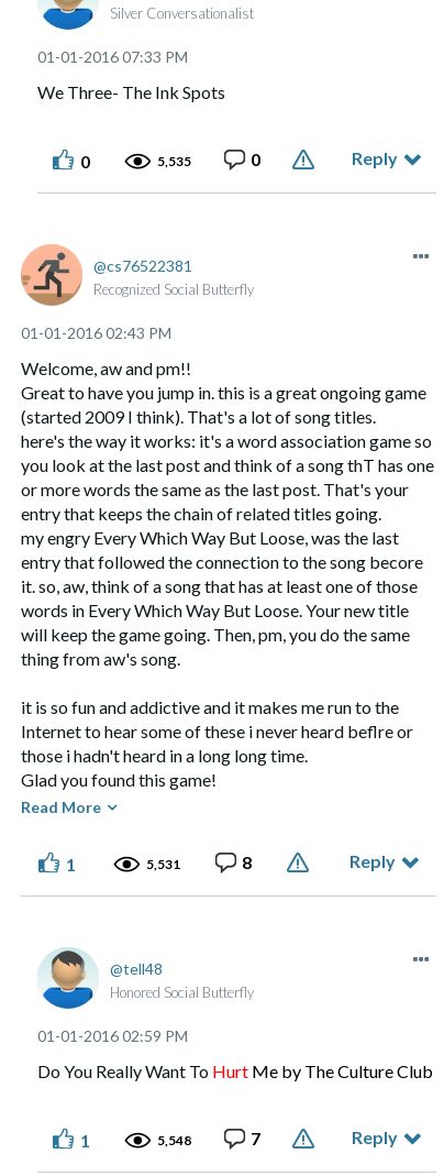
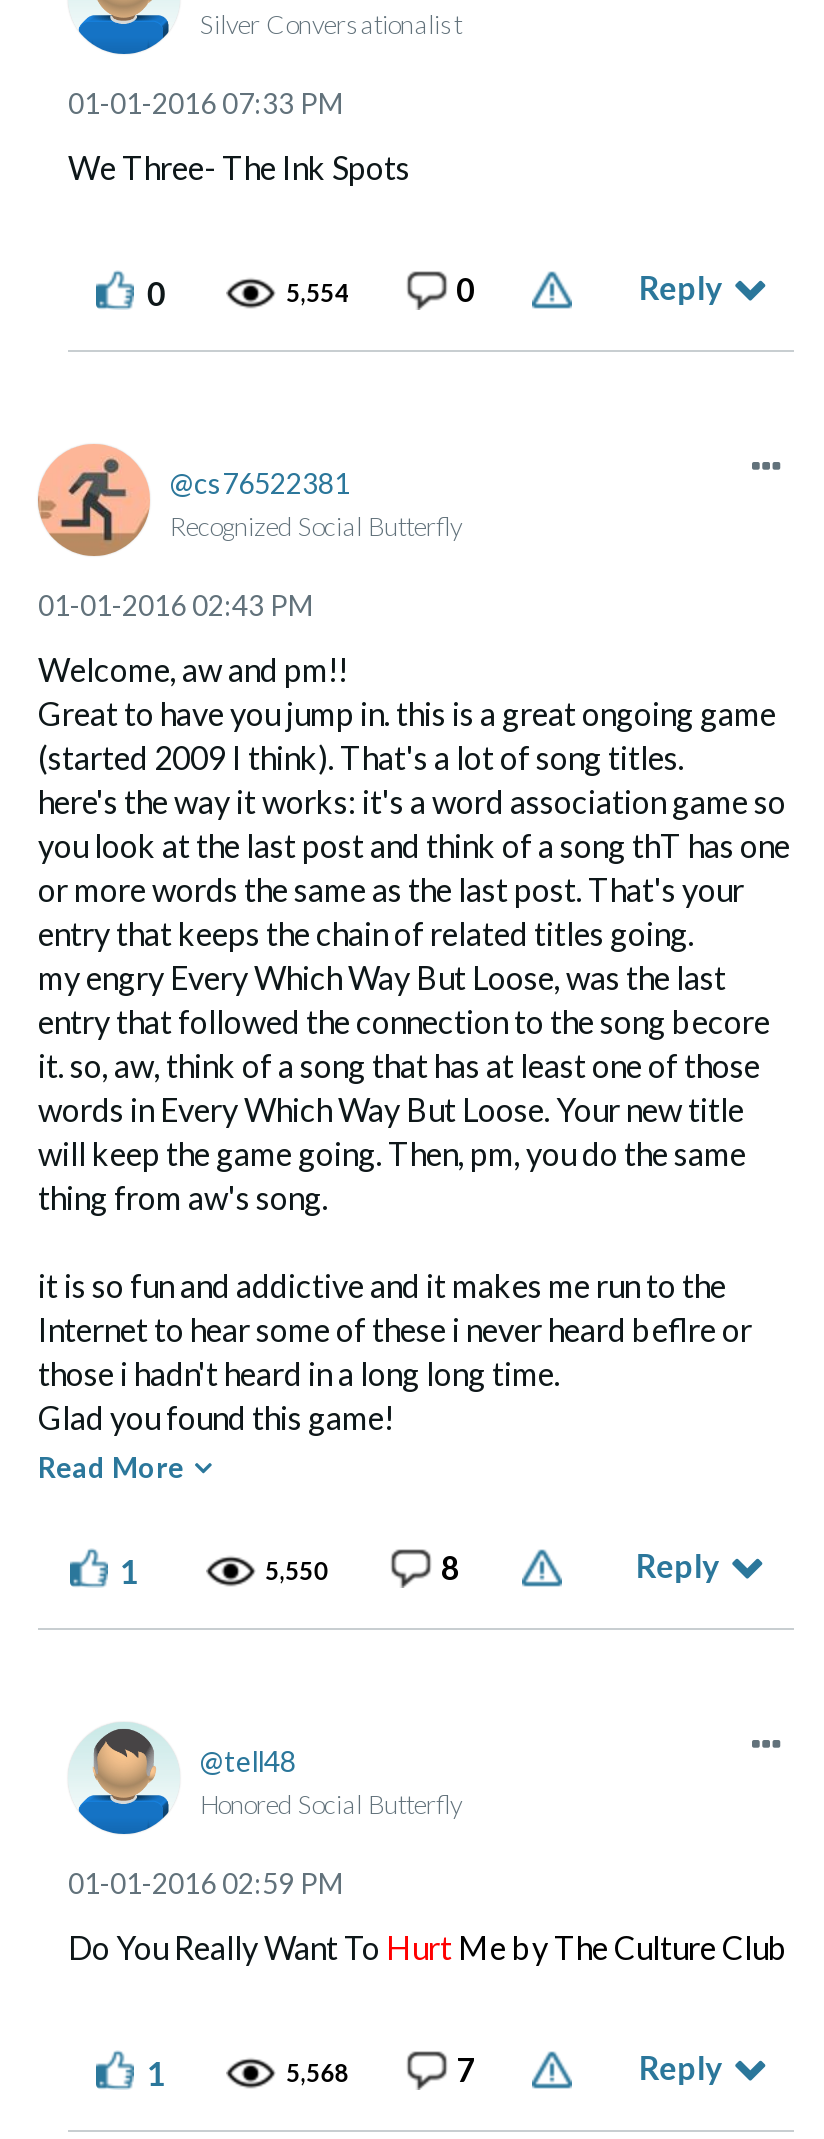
- 5,535
+ 5,554

- 5,531
+ 5,550

- 5,548
+ 5,568
